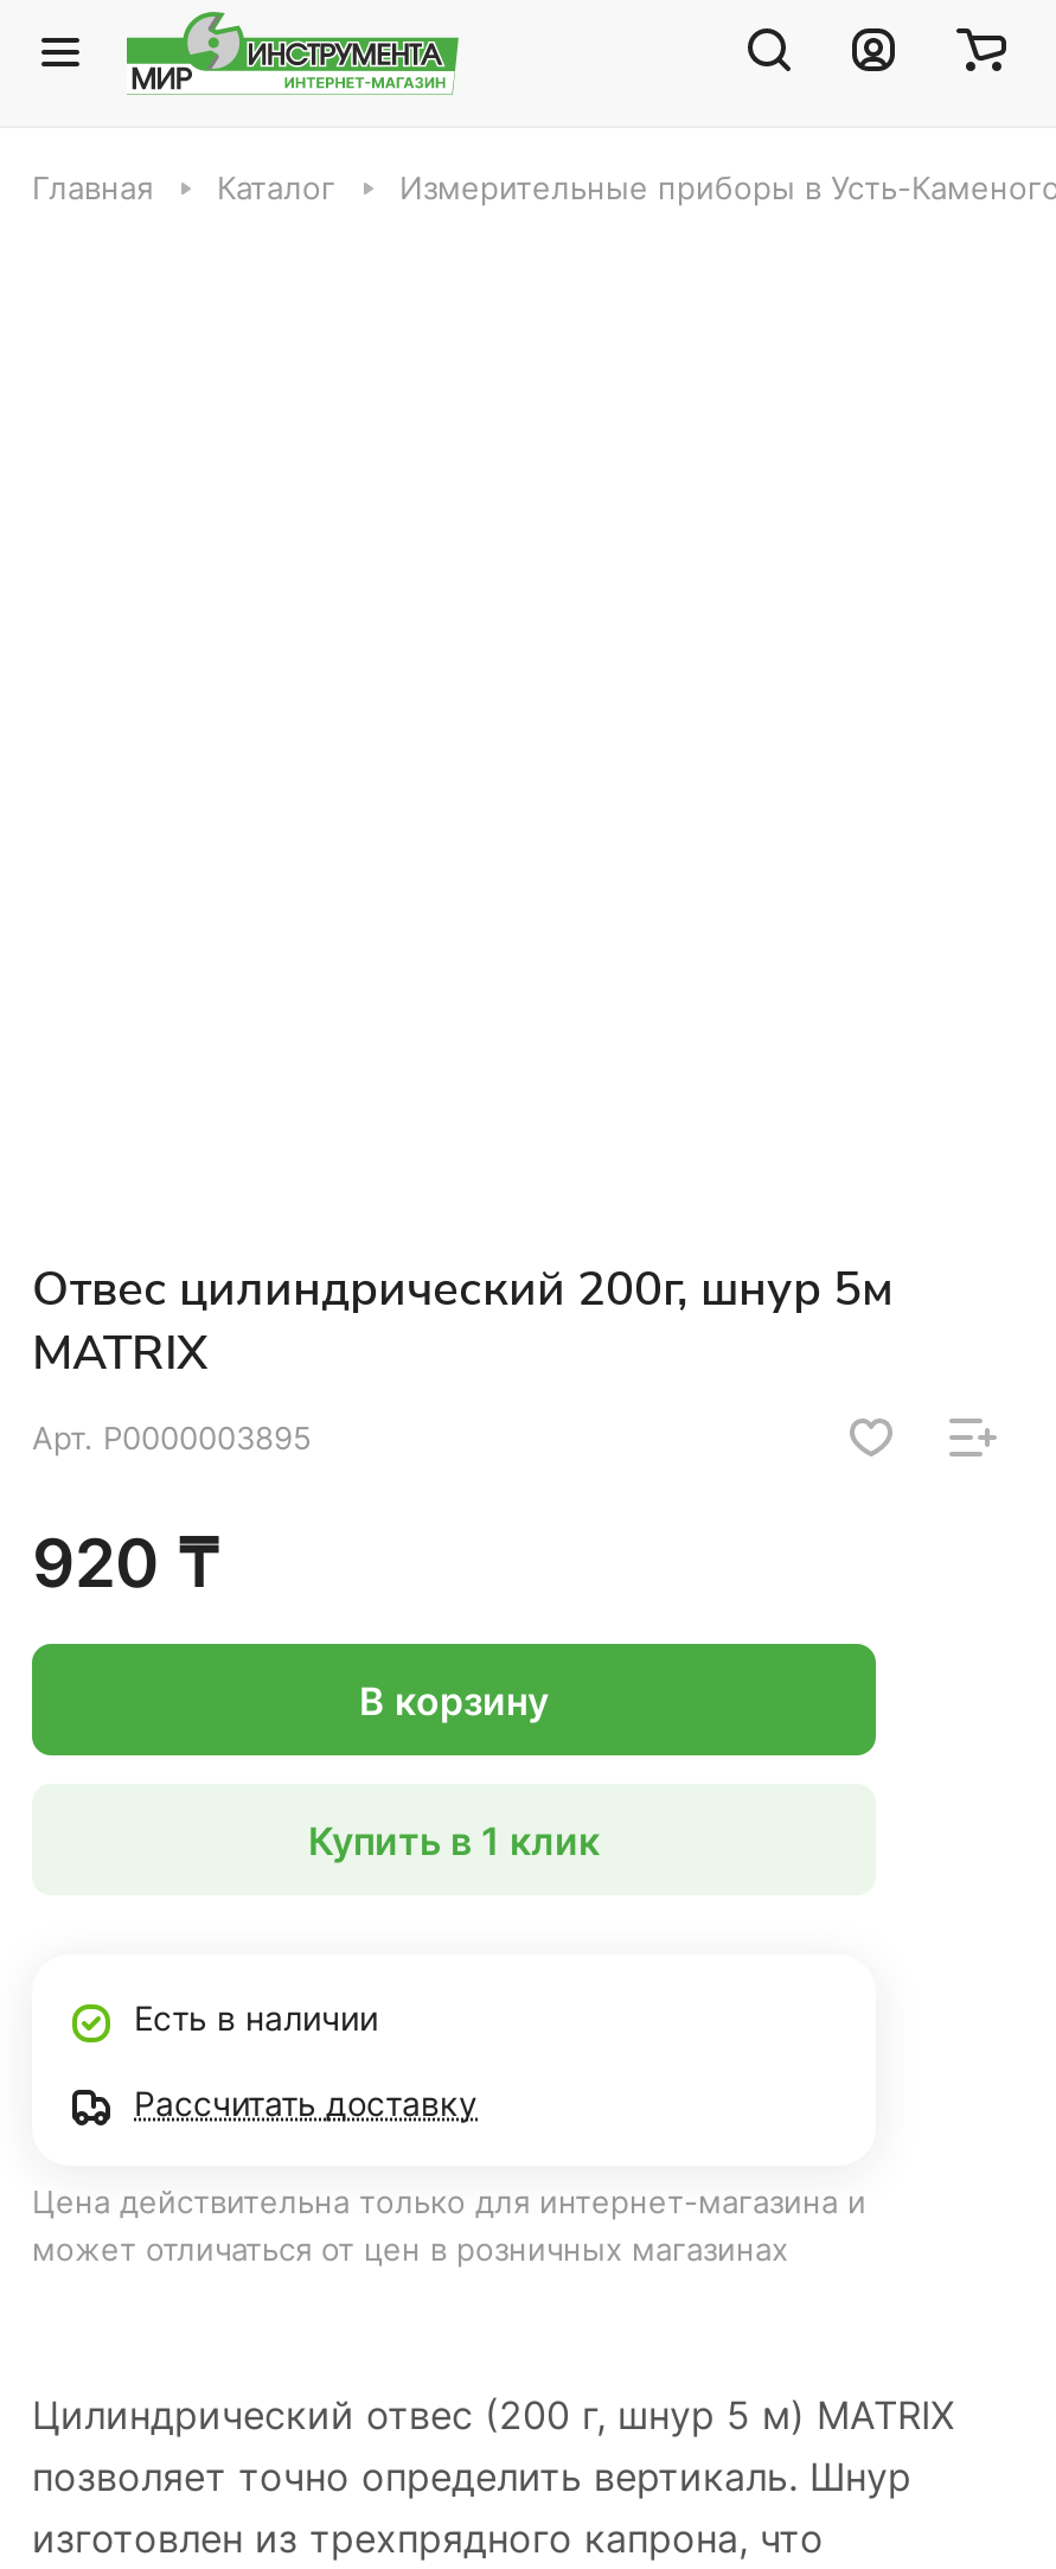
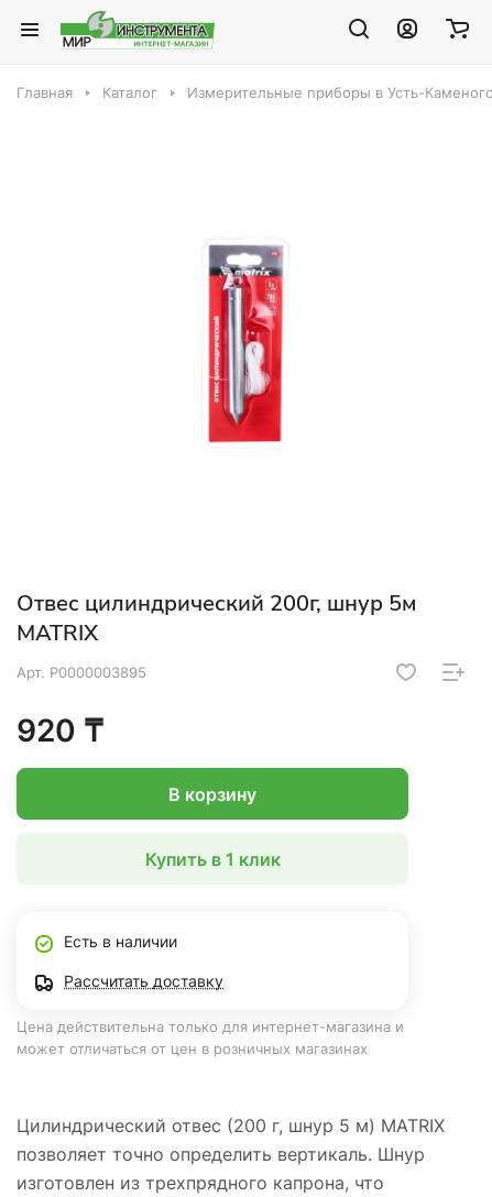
+ [image]
